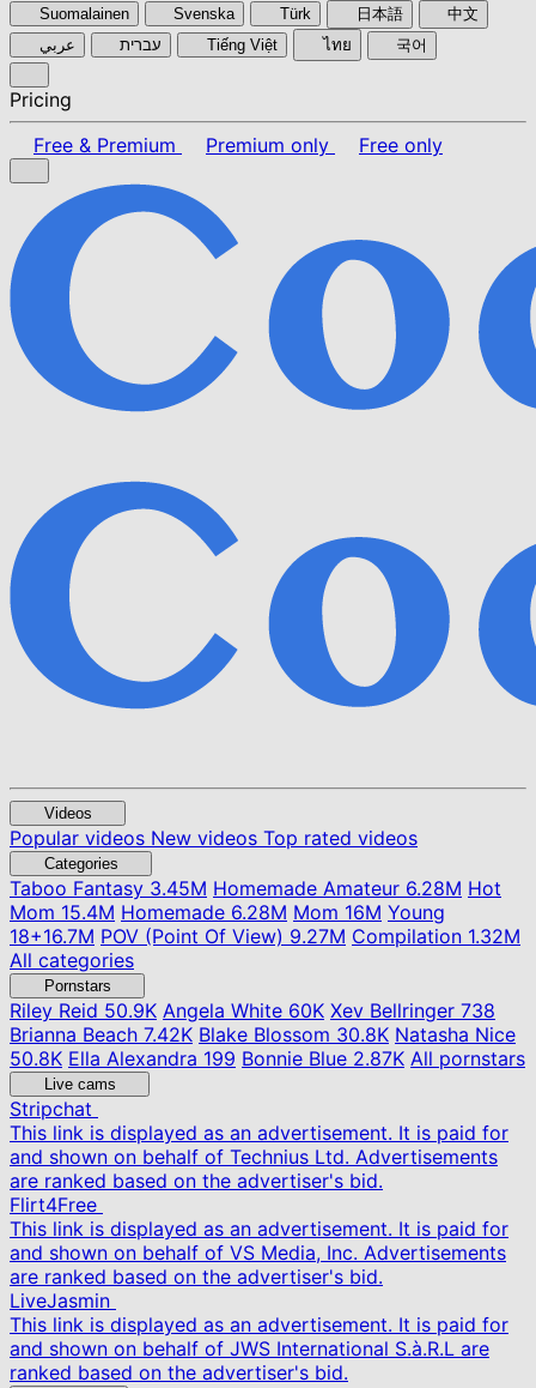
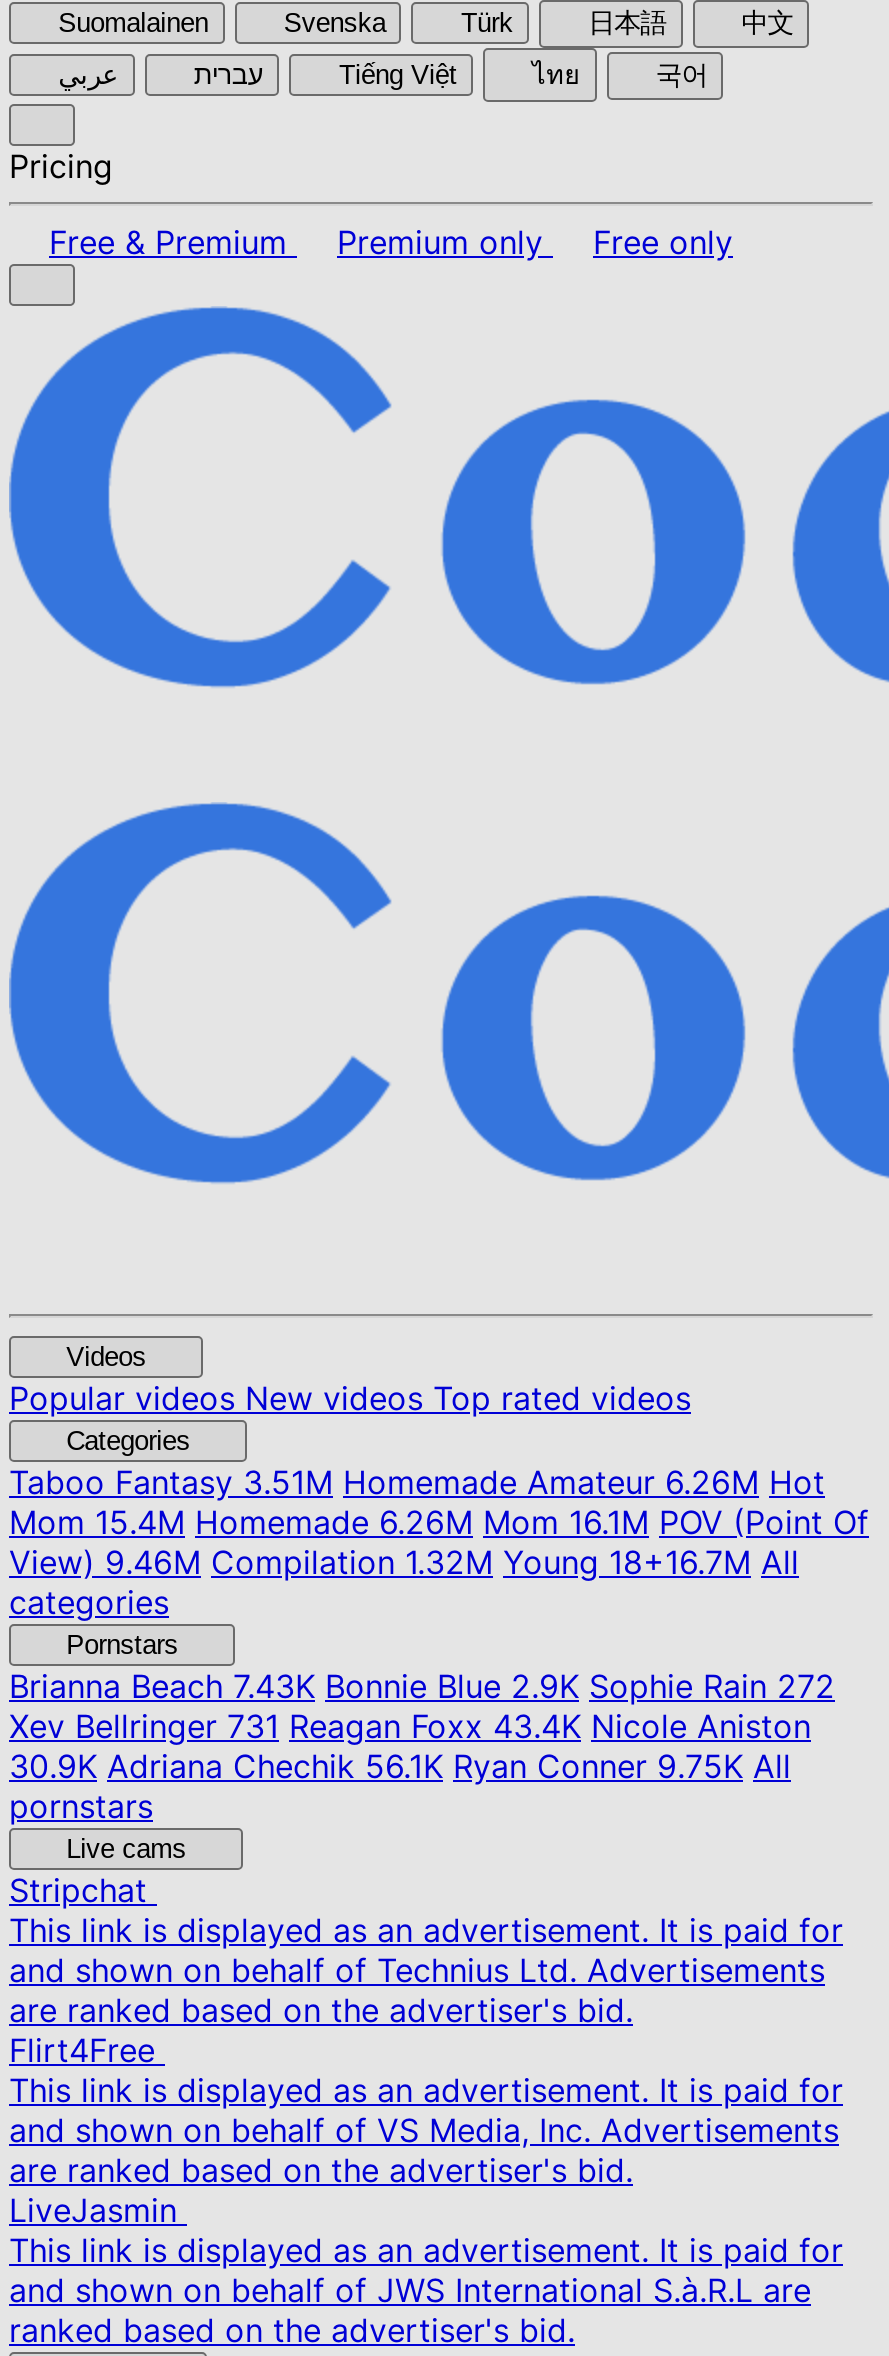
- Taboo Fantasy3.45M Homemade Amateur 6.28M Hot
- Mom 15.4M Homemade 6.28M Mom 16M Young
- 18+16.7M POV (Point Of View) 9.27M Compilation 1.32M
- All categories
+ Taboo Fantasy3.51M Homemade Amateur 6.26M Hot
+ Mom 15.4M Homemade 6.26M Mom 16.1M POV (Point Of
+ View) 9.46M Compilation 1.32M Young 18+16.7M All
+ categories

- Riley Reid50.9K Angela White 60K Xev Bellringer 738
- Brianna Beach 7.42K Blake Blossom 30.8K Natasha Nice
- 50.8K Ella Alexandra 199 Bonnie Blue 2.87K All pornstars
+ Brianna Beach7.43K Bonnie Blue 2.9K Sophie Rain 272
+ Xev Bellringer 731 Reagan Foxx 43.4K Nicole Aniston
+ 30.9K Adriana Chechik 56.1K Ryan Conner 9.75K All
+ pornstars
